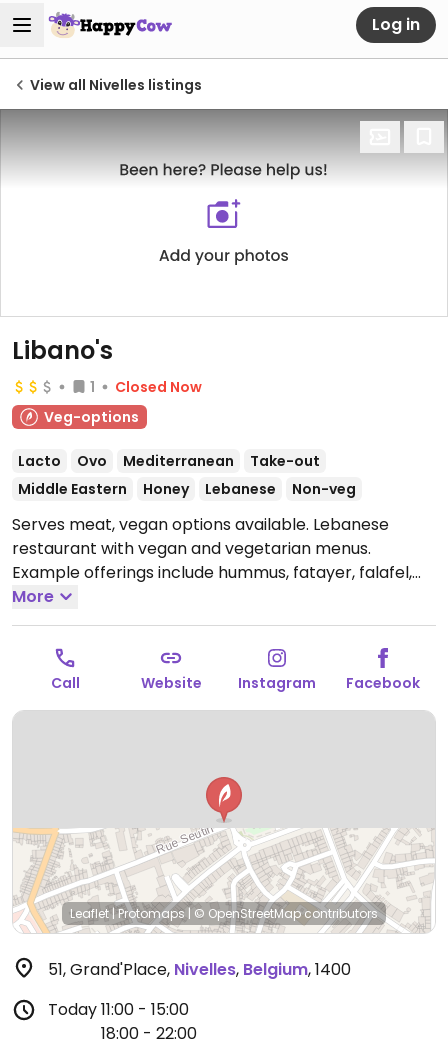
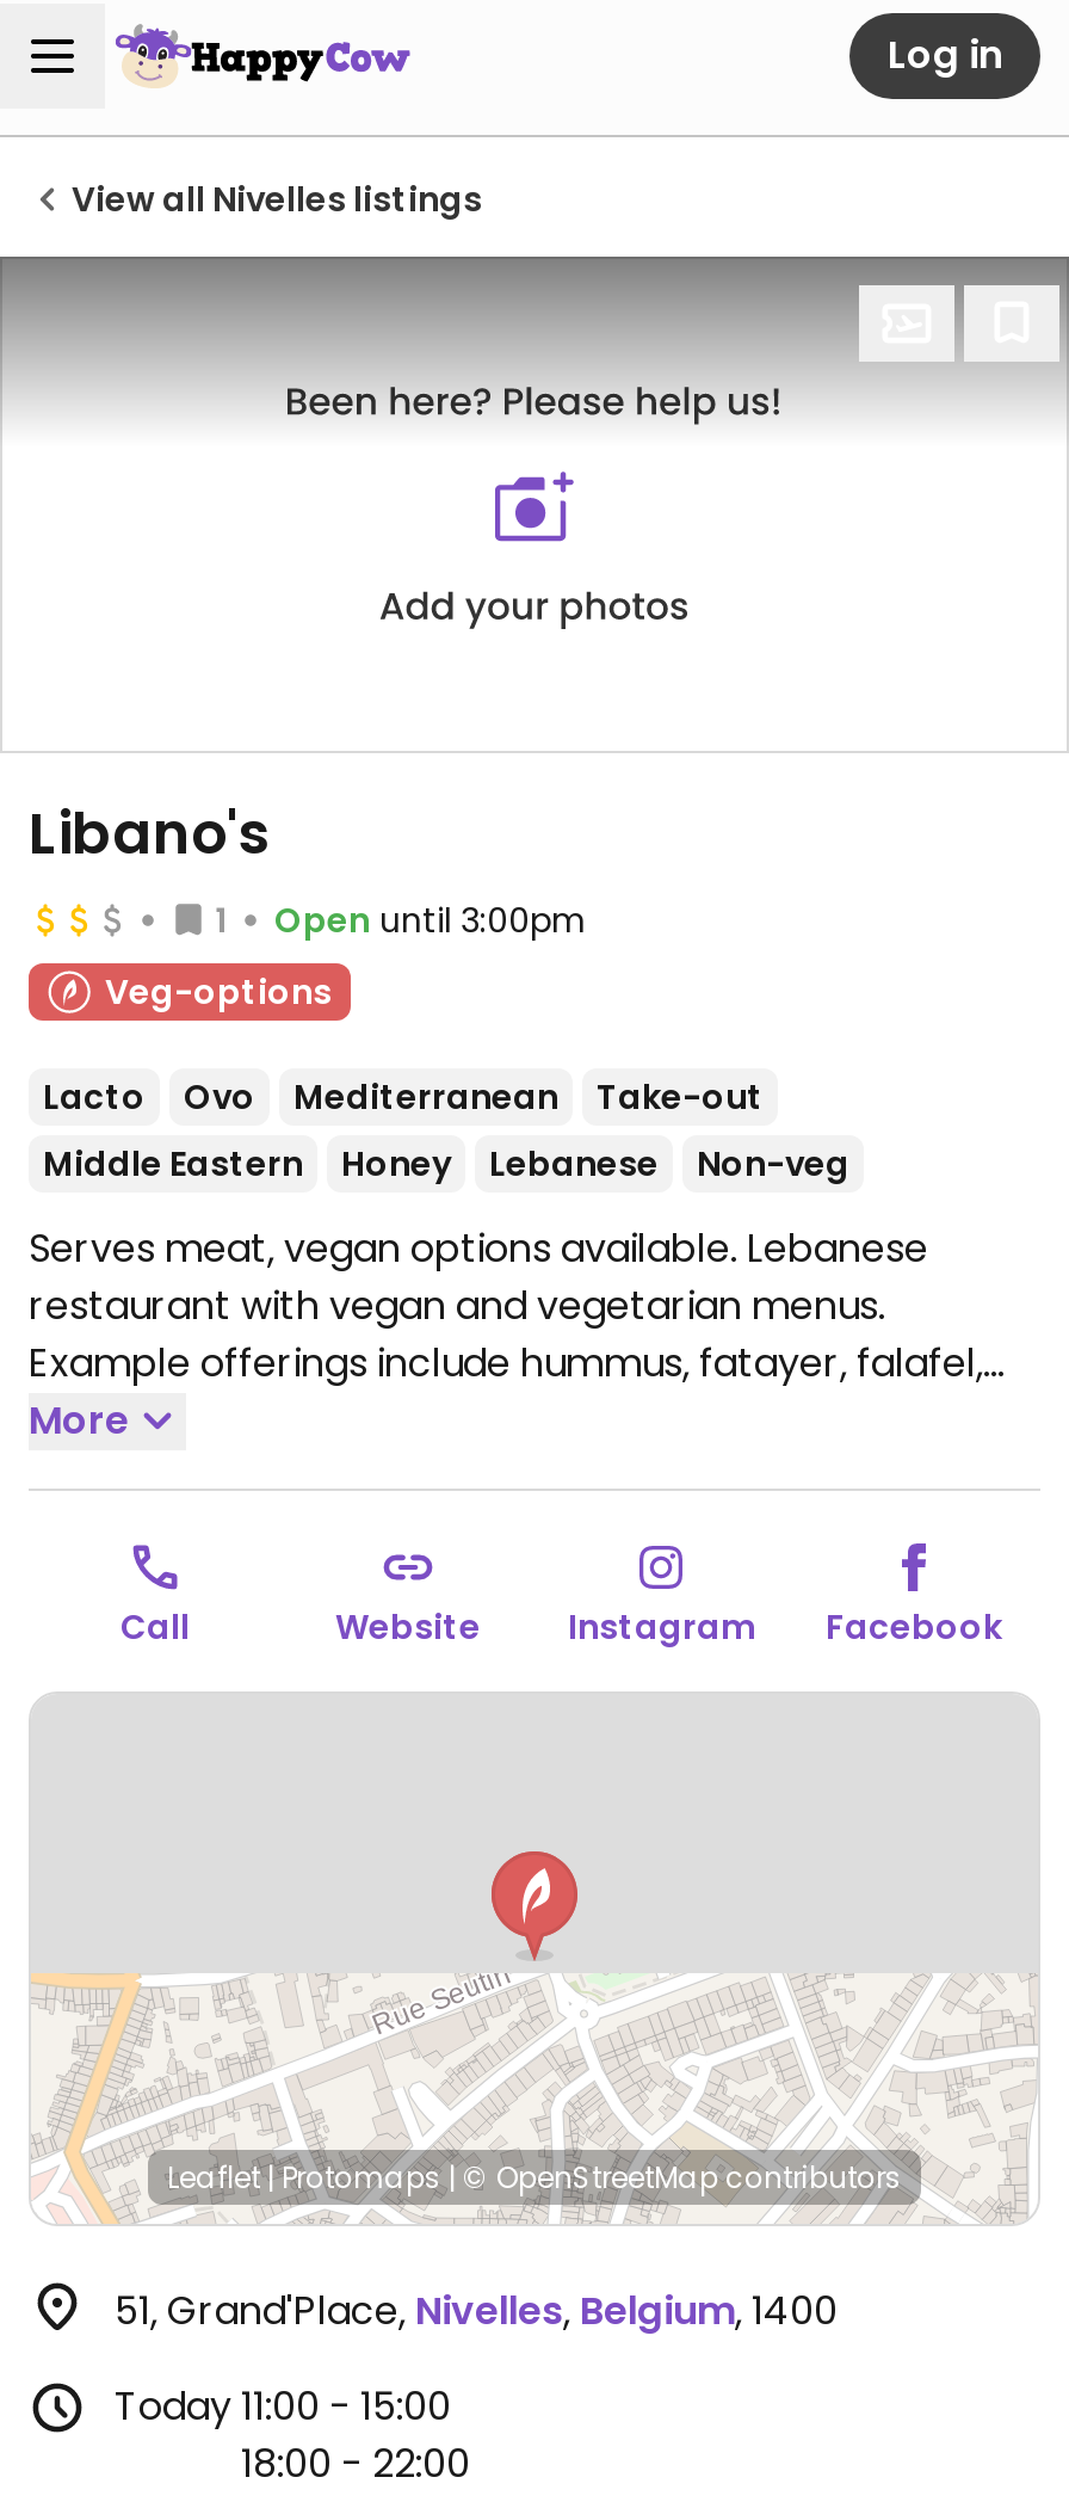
- Closed Now
+ Open until 3:00pm
